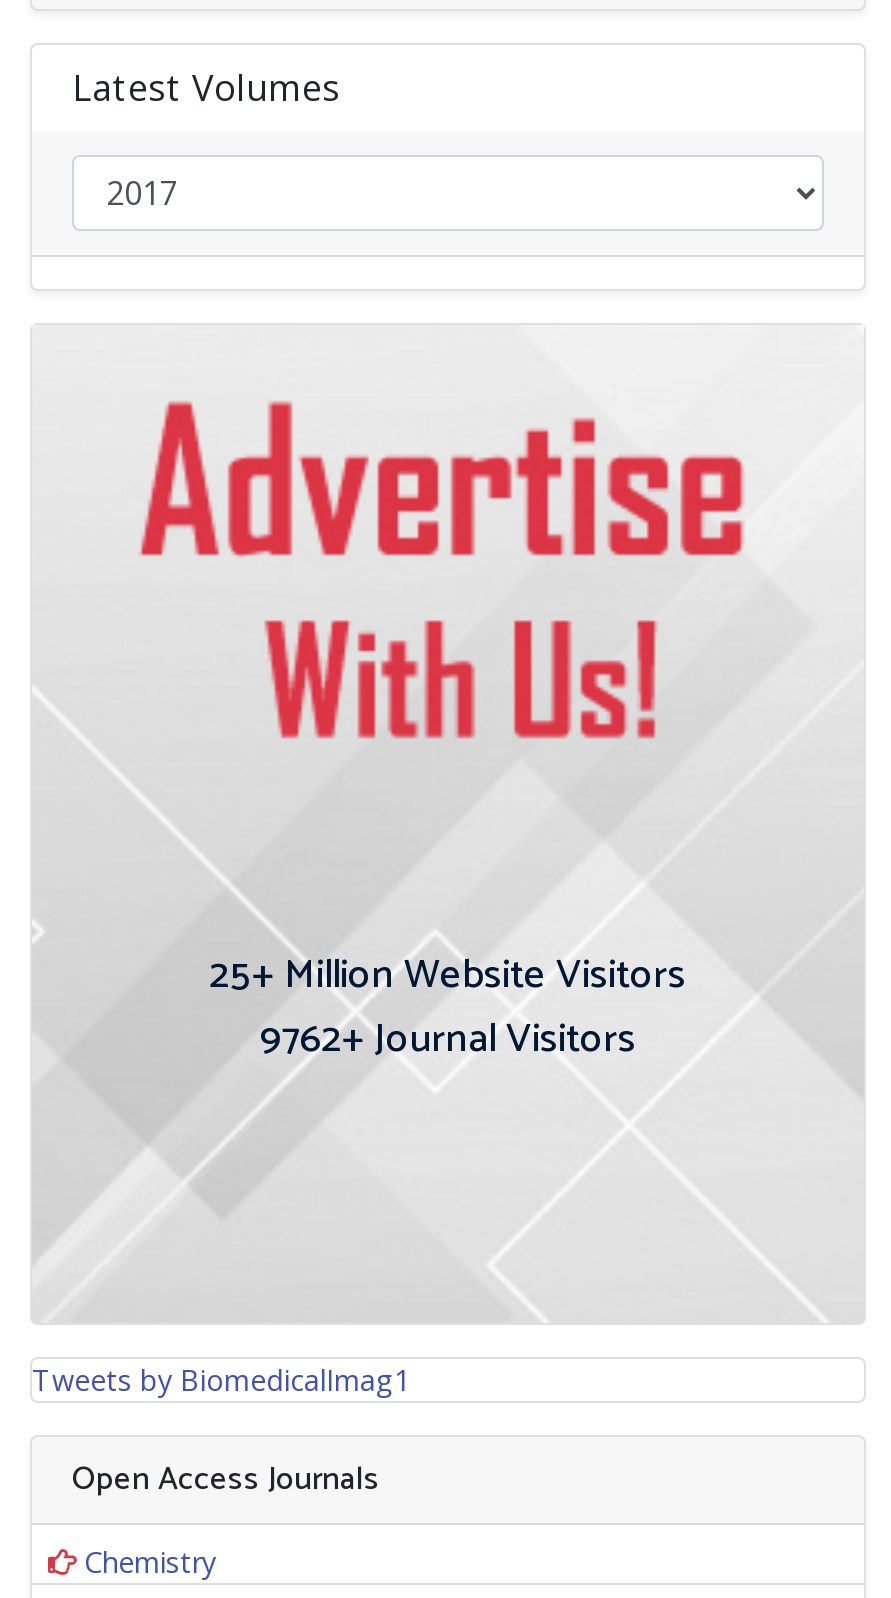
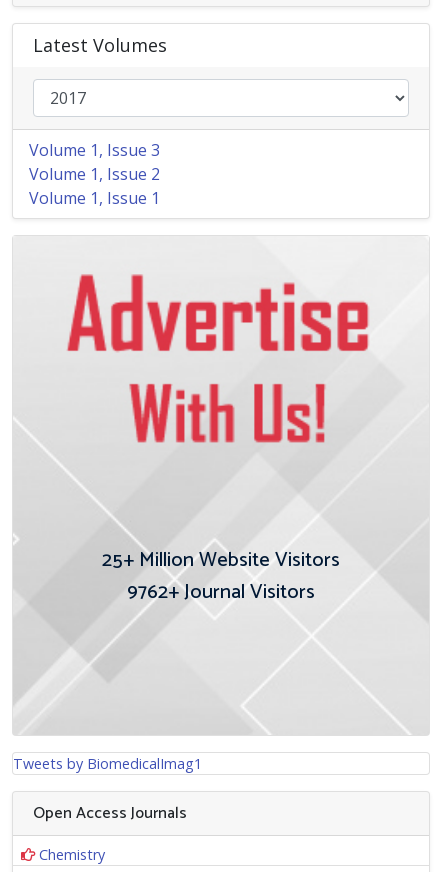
+ Volume 1, Issue 3
+ Volume 1, Issue 2
+ Volume 1, Issue 1
